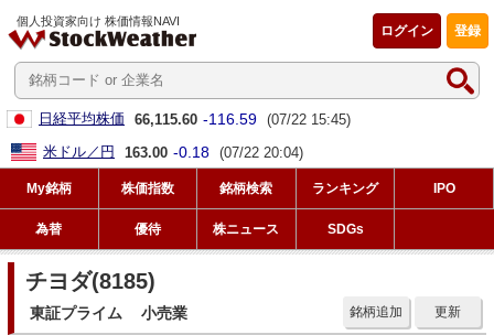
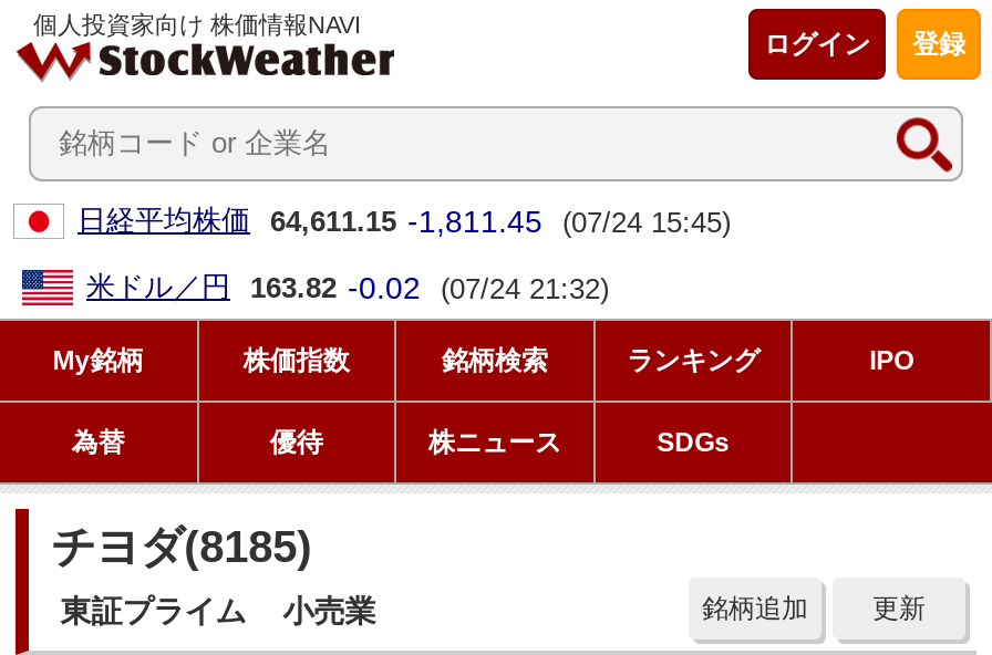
- 日経平均株価 66,115.60 -116.59 (07/22 15:45)
+ 日経平均株価 64,611.15 -1,811.45 (07/24 15:45)

- 米ドル／円 163.00 -0.18 (07/22 20:04)
+ 米ドル／円 163.82 -0.02 (07/24 21:32)
